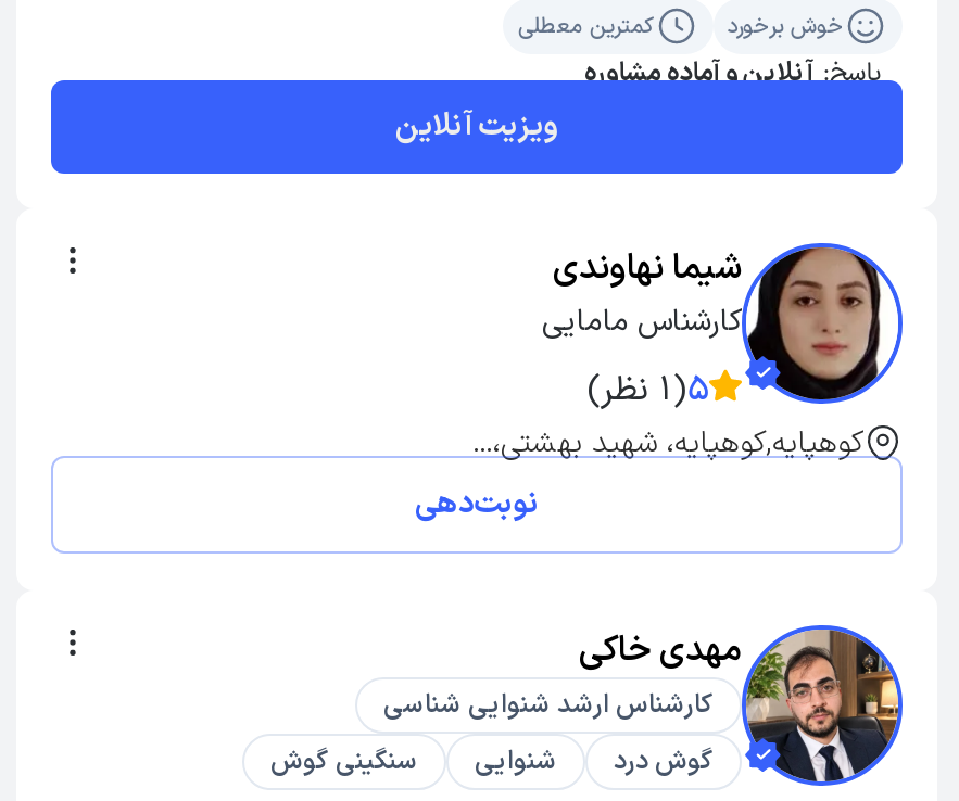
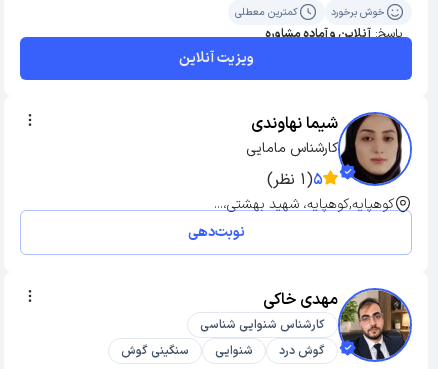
- کارشناس ارشد شنوایی شناسی
+ کارشناس شنوایی شناسی
